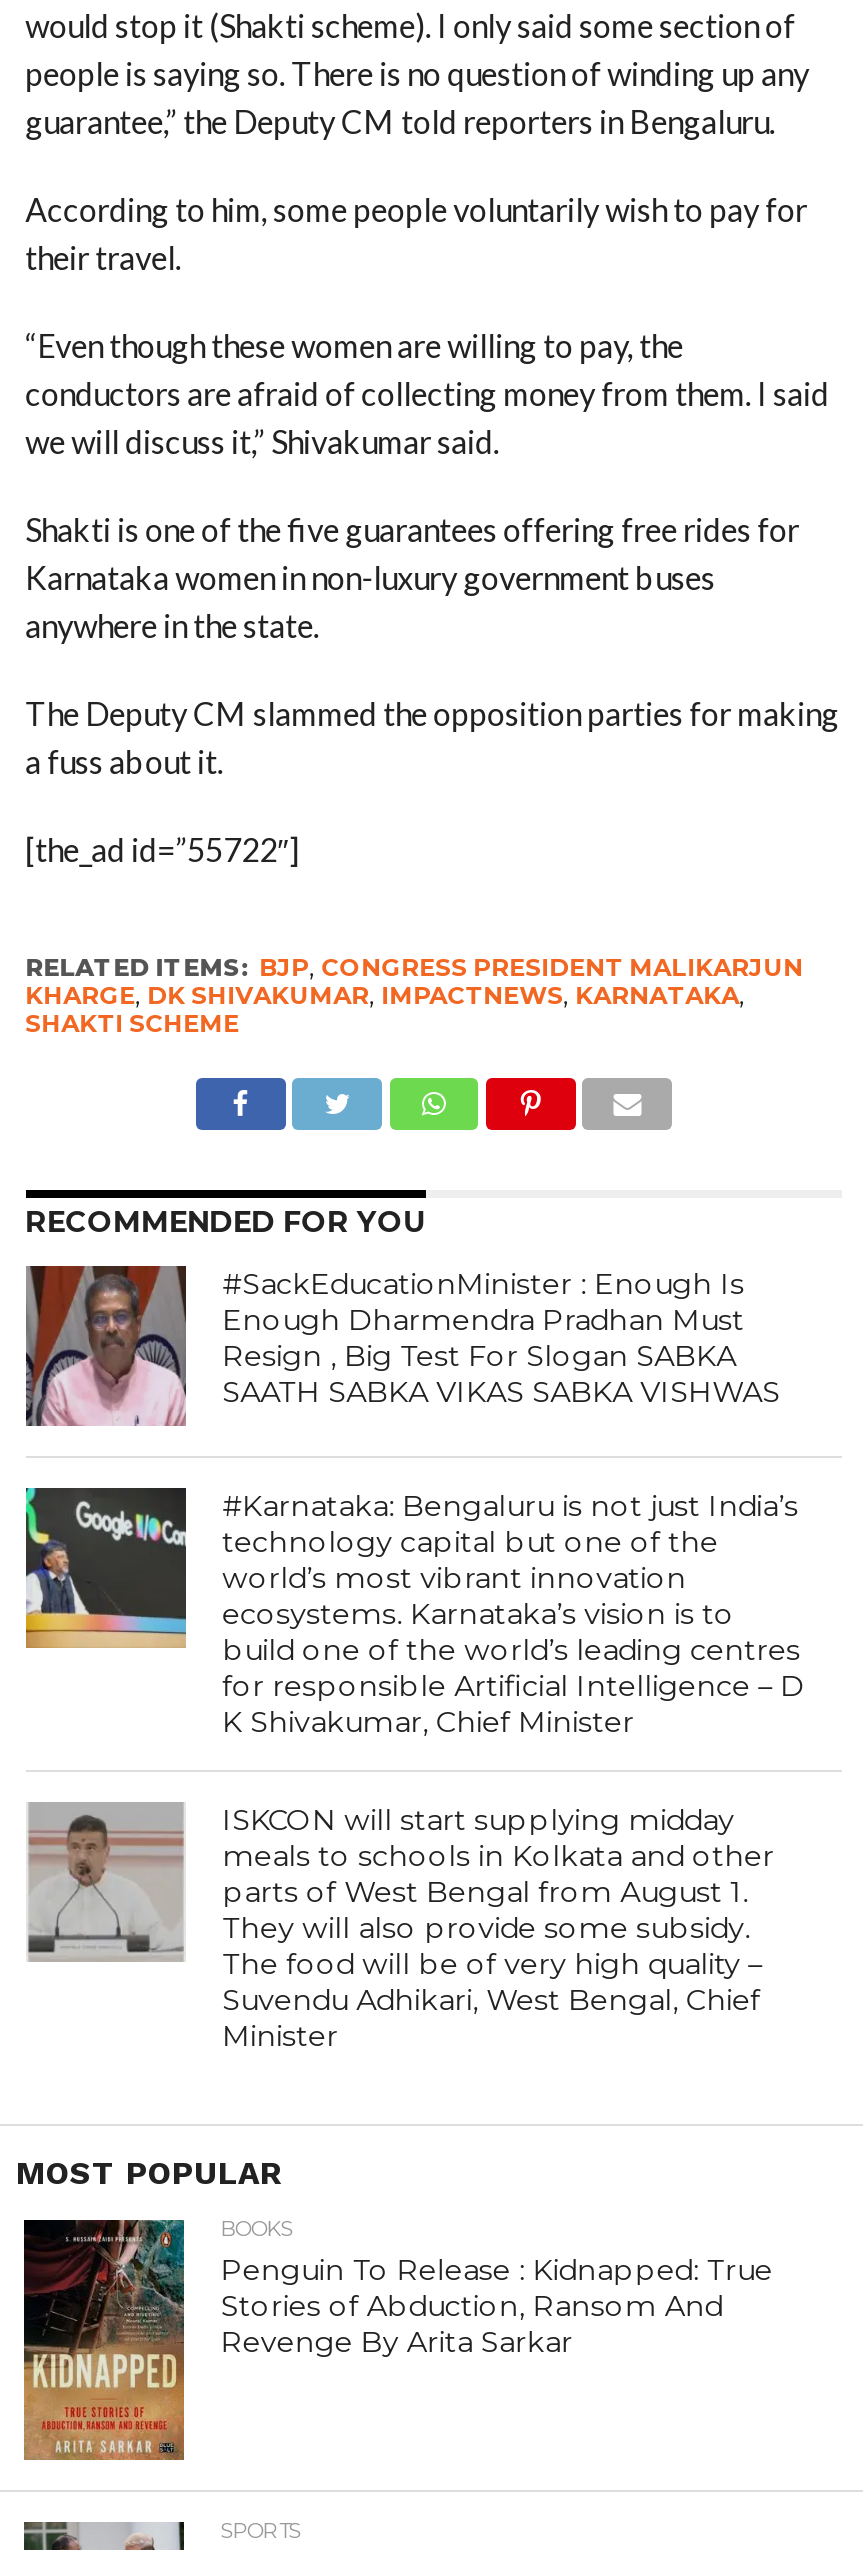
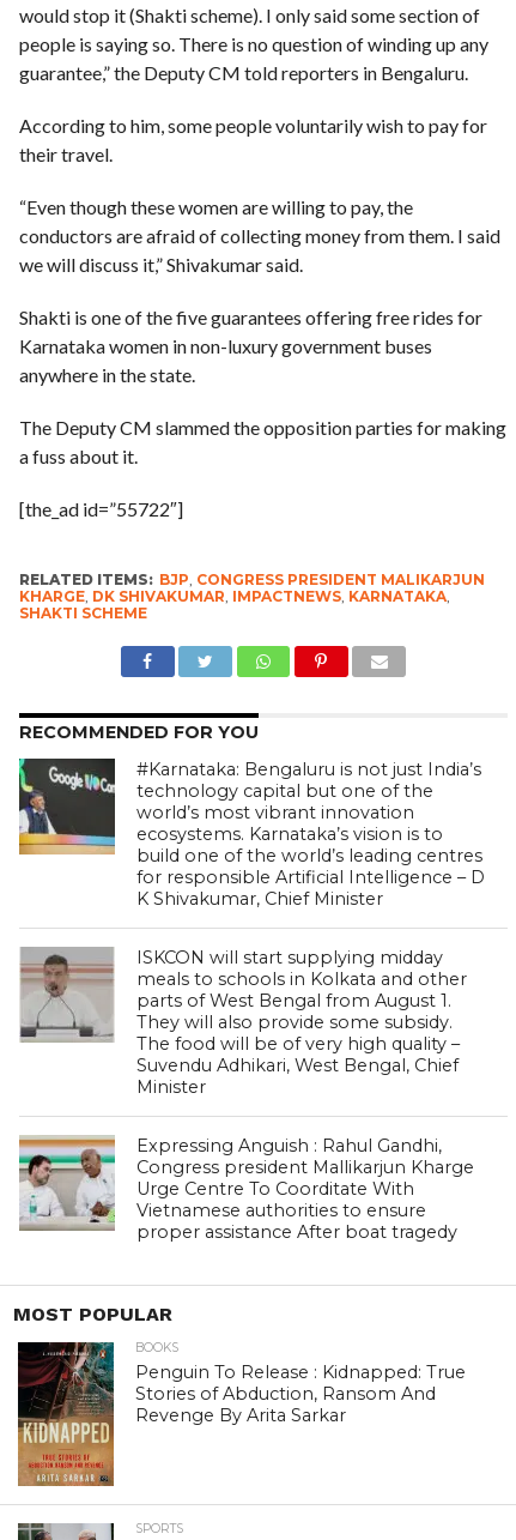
- [image]
- #SackEducationMinister : Enough Is
- Enough Dharmendra Pradhan Must
- Resign , Big Test For Slogan SABKA
- SAATH SABKA VIKAS SABKA VISHWAS

moved up: [image] | #Karnataka: Bengaluru is not just India’s | technology capital but one of the | ... | Suvendu Adhikari, West Bengal, Chief | Minister

+ [image]
+ Expressing Anguish : Rahul Gandhi,
+ Congress president Mallikarjun Kharge
+ Urge Centre To Coorditate With
+ Vietnamese authorities to ensure
+ proper assistance After boat tragedy
